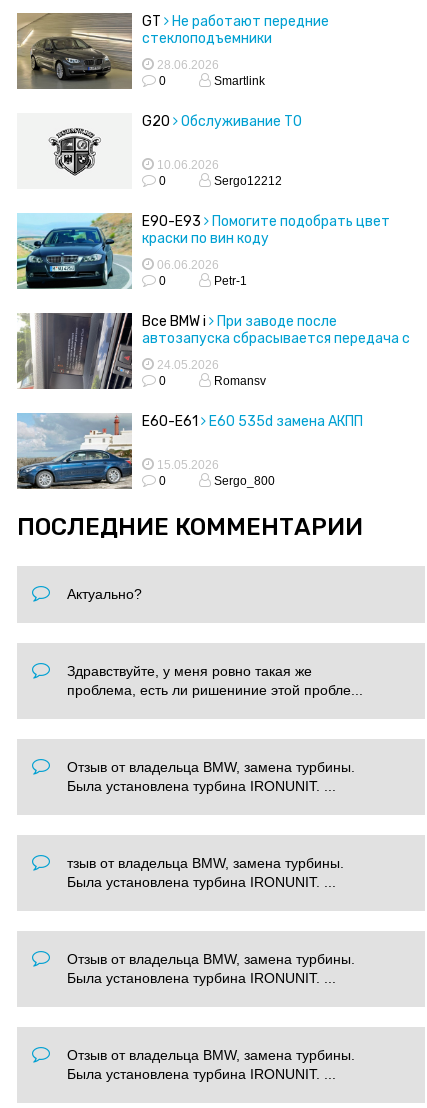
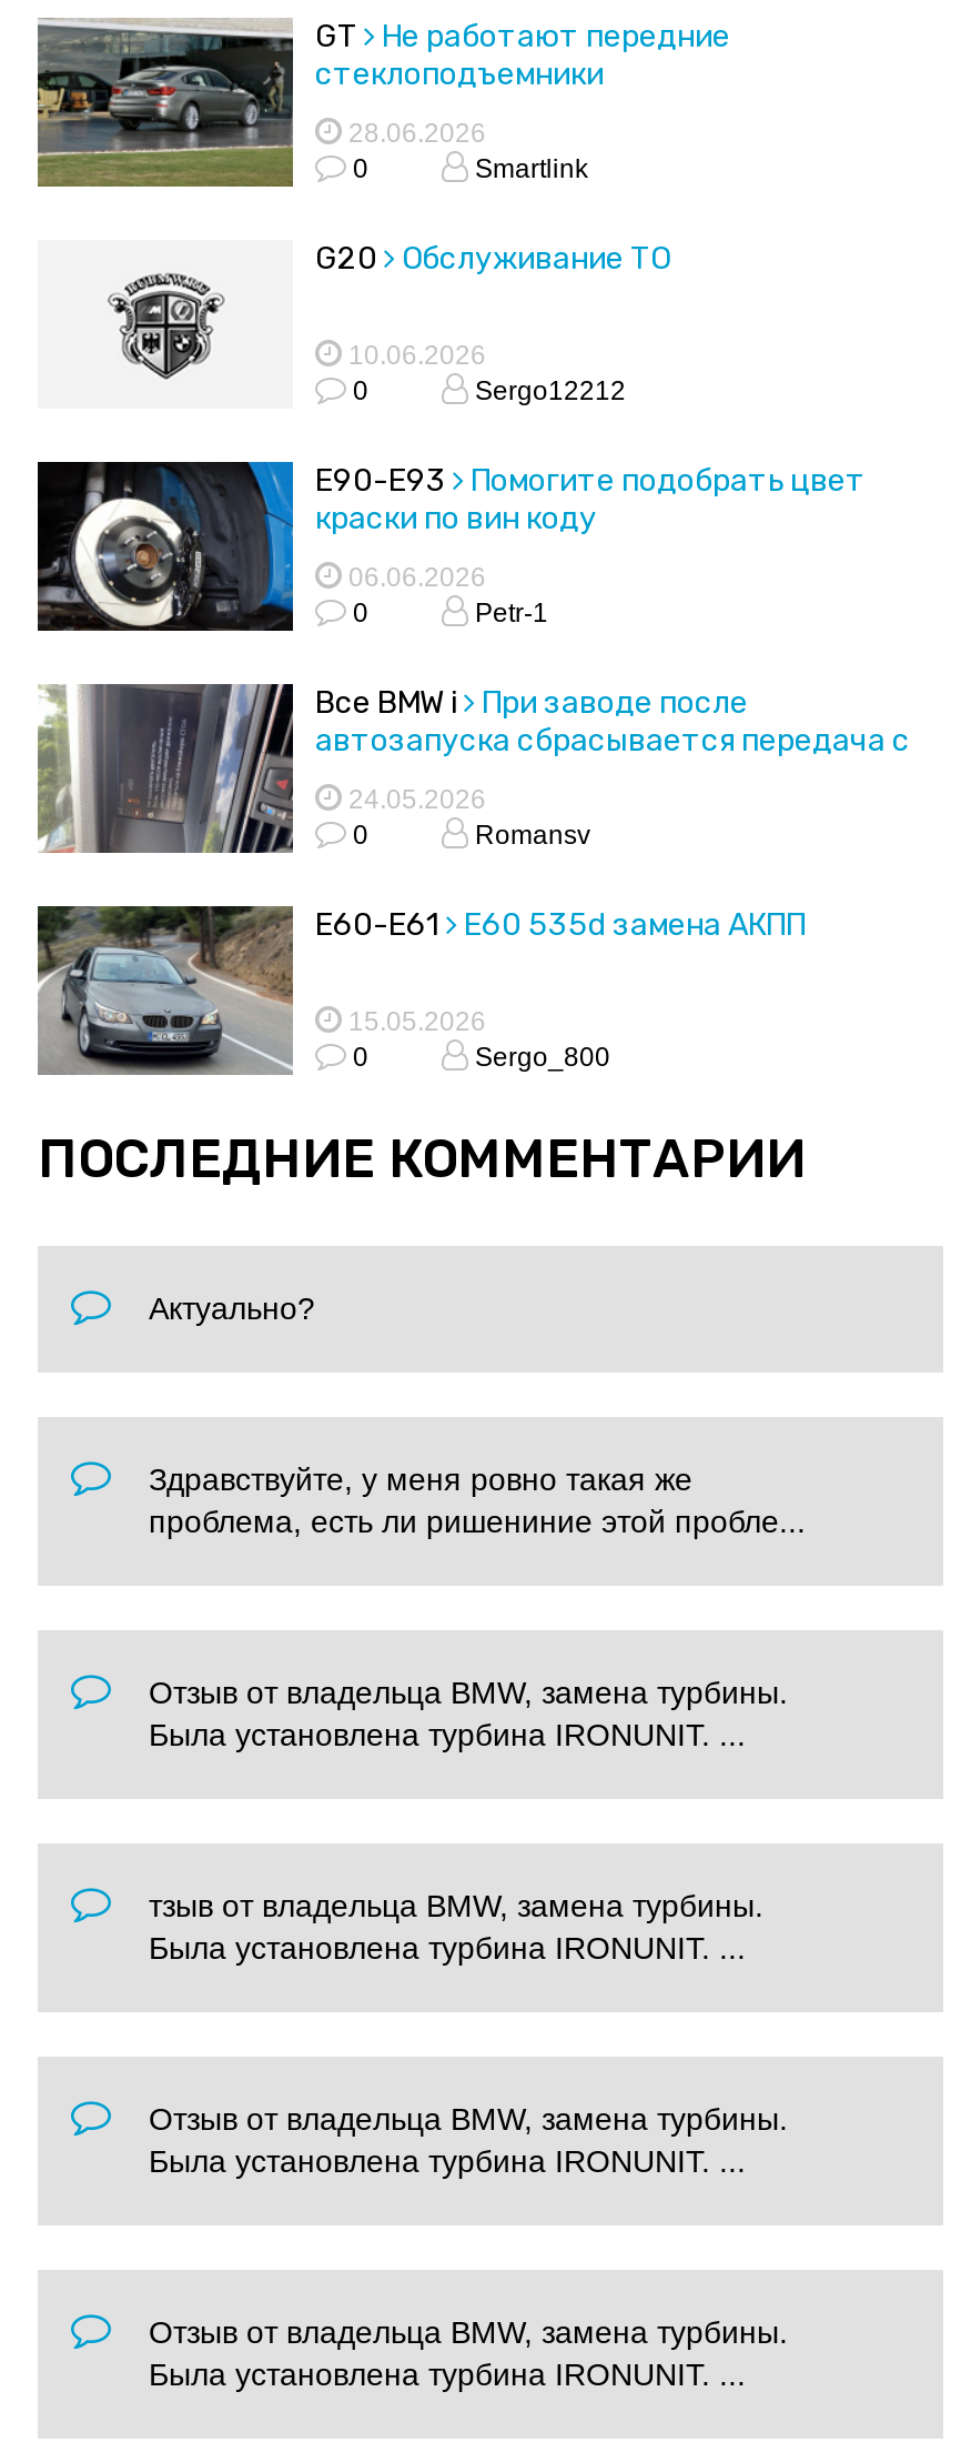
- [image]
+ [image]

- [image]
+ [image]

- [image]
+ [image]
